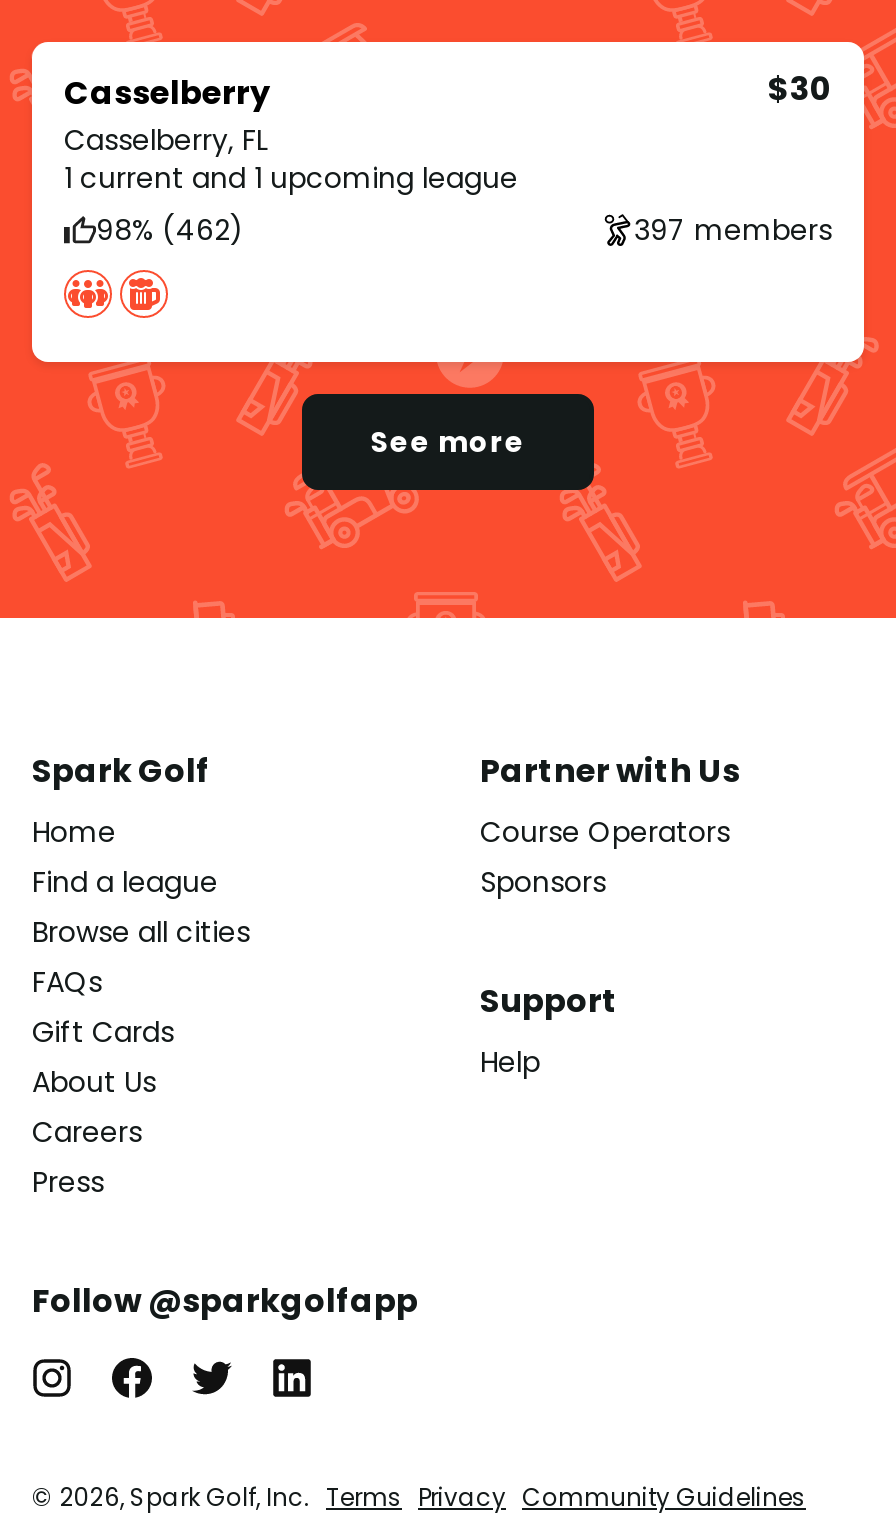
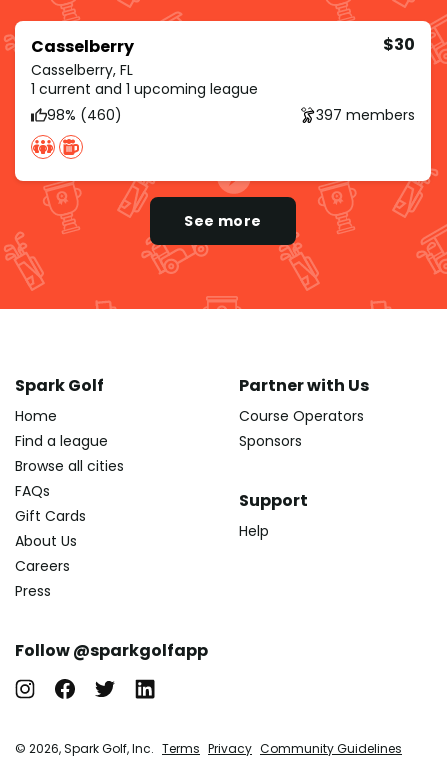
- 98% (462)
+ 98% (460)
